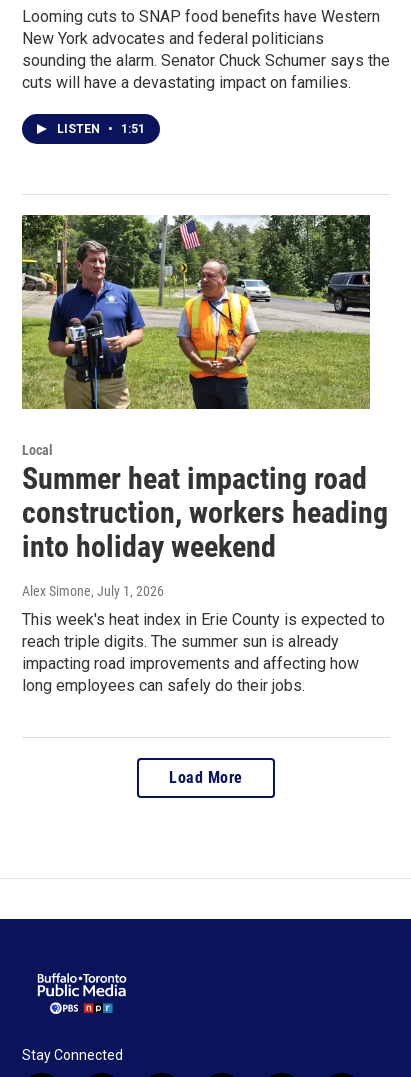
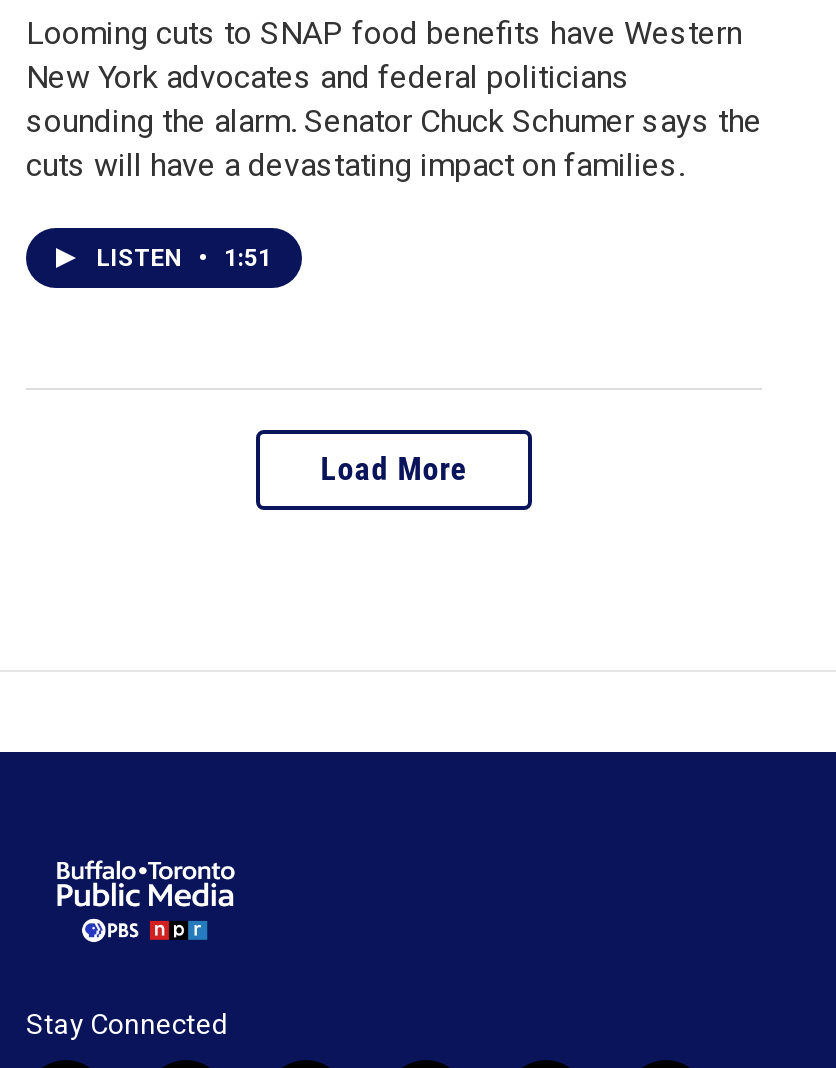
- [image]
- Local
- Summer heat impacting road
- construction, workers heading
- into holiday weekend
- Alex Simone, July 1, 2026
- This week's heat index in Erie County is expected to
- reach triple digits. The summer sun is already
- impacting road improvements and affecting how
- long employees can safely do their jobs.
